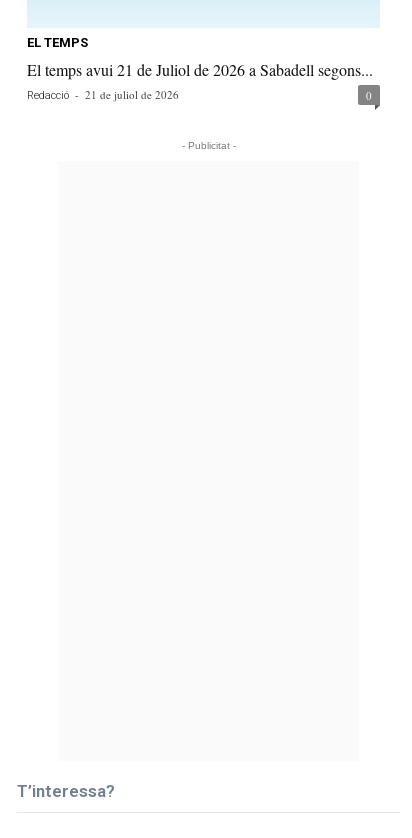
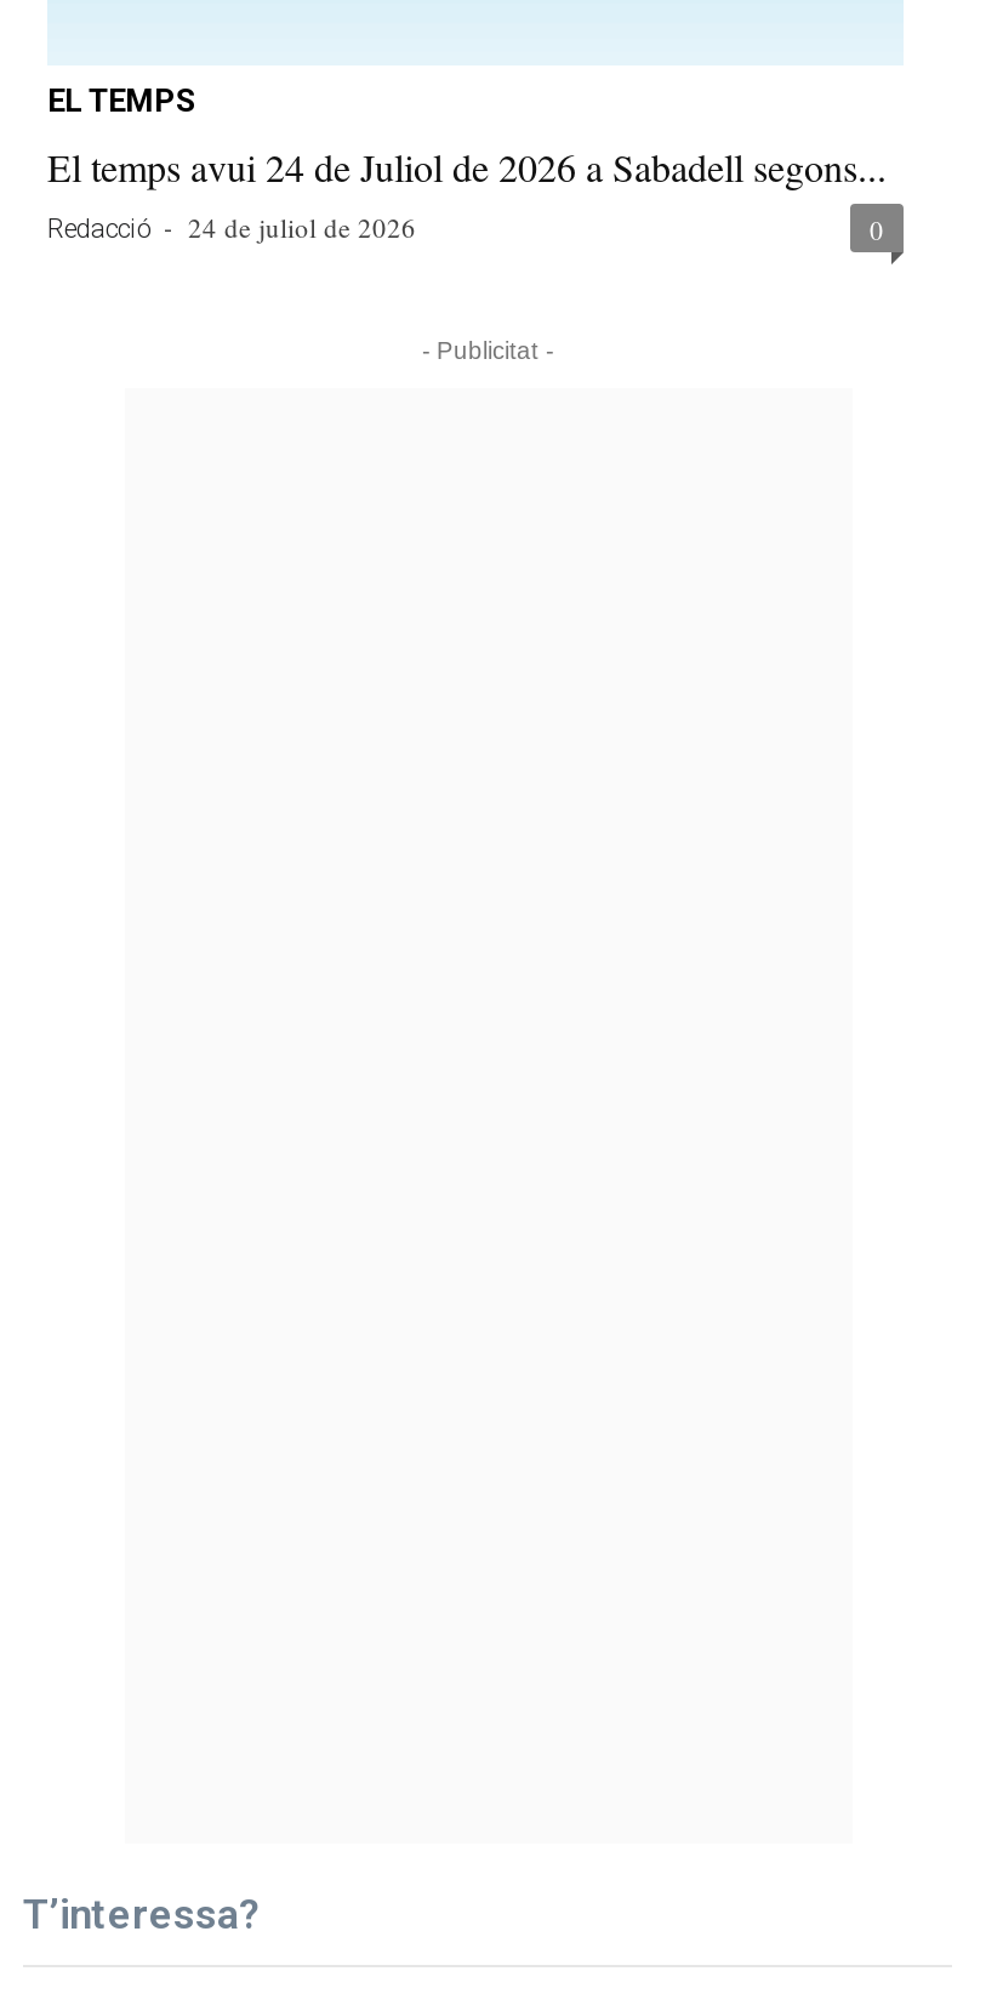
- El temps avui 21 de Juliol de 2026 a Sabadell segons...
+ El temps avui 24 de Juliol de 2026 a Sabadell segons...

- Redacció - 21 de juliol de 2026
+ Redacció - 24 de juliol de 2026
